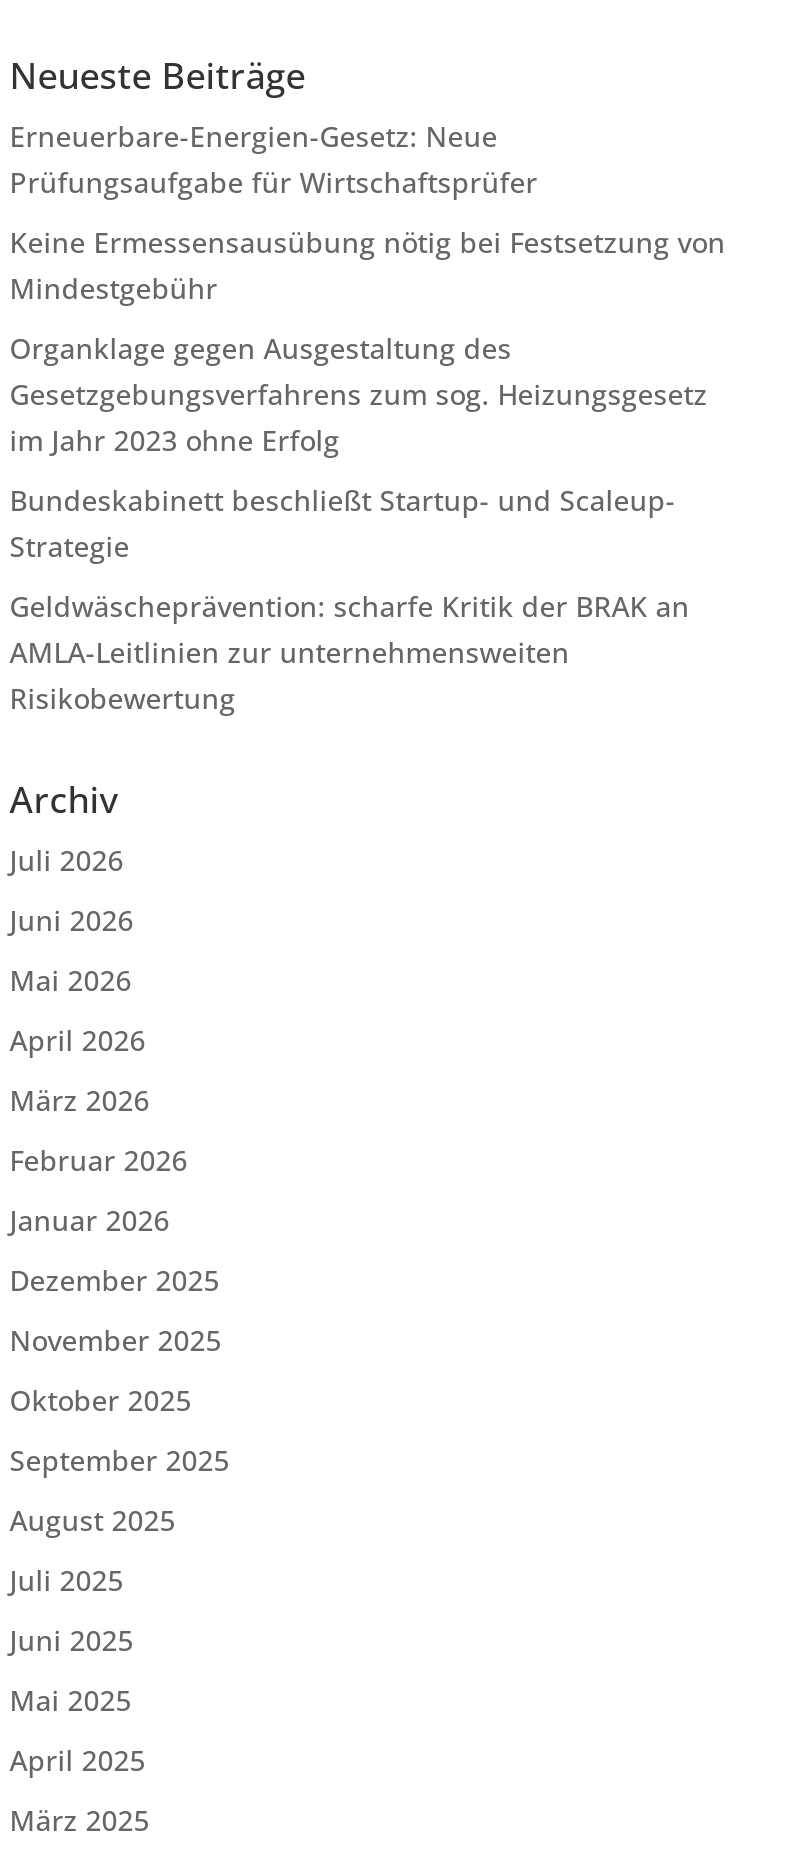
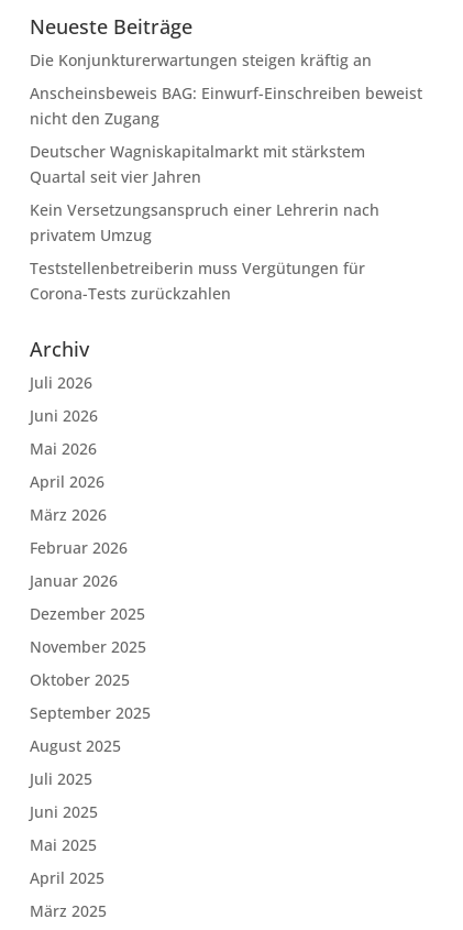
- Erneuerbare-Energien-Gesetz: Neue
- Prüfungsaufgabe für Wirtschaftsprüfer
+ Die Konjunkturerwartungen steigen kräftig an

- Keine Ermessensausübung nötig bei Festsetzung von
- Mindestgebühr
+ Anscheinsbeweis BAG: Einwurf-Einschreiben beweist
+ nicht den Zugang

- Organklage gegen Ausgestaltung des
- Gesetzgebungsverfahrens zum sog. Heizungsgesetz
- im Jahr 2023 ohne Erfolg
+ Deutscher Wagniskapitalmarkt mit stärkstem
+ Quartal seit vier Jahren

- Bundeskabinett beschließt Startup- und Scaleup-
- Strategie
+ Kein Versetzungsanspruch einer Lehrerin nach
+ privatem Umzug

- Geldwäscheprävention: scharfe Kritik der BRAK an
- AMLA-Leitlinien zur unternehmensweiten
- Risikobewertung
+ Teststellenbetreiberin muss Vergütungen für
+ Corona-Tests zurückzahlen
